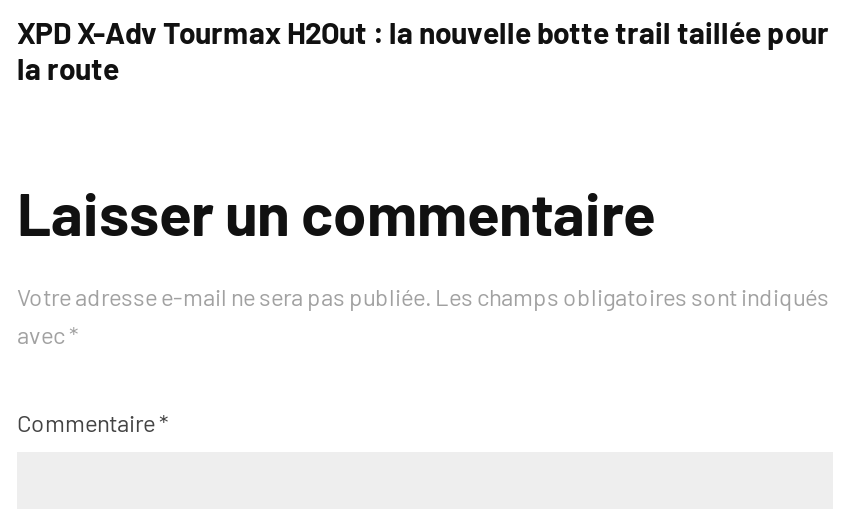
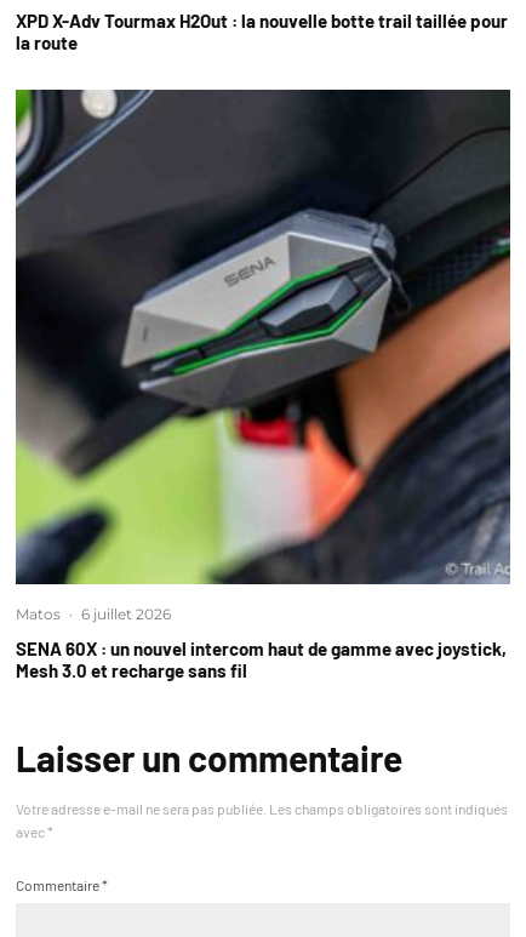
+ [image]
+ Matos · 6 juillet 2026
+ SENA 60X : un nouvel intercom haut de gamme avec joystick,
+ Mesh 3.0 et recharge sans fil
